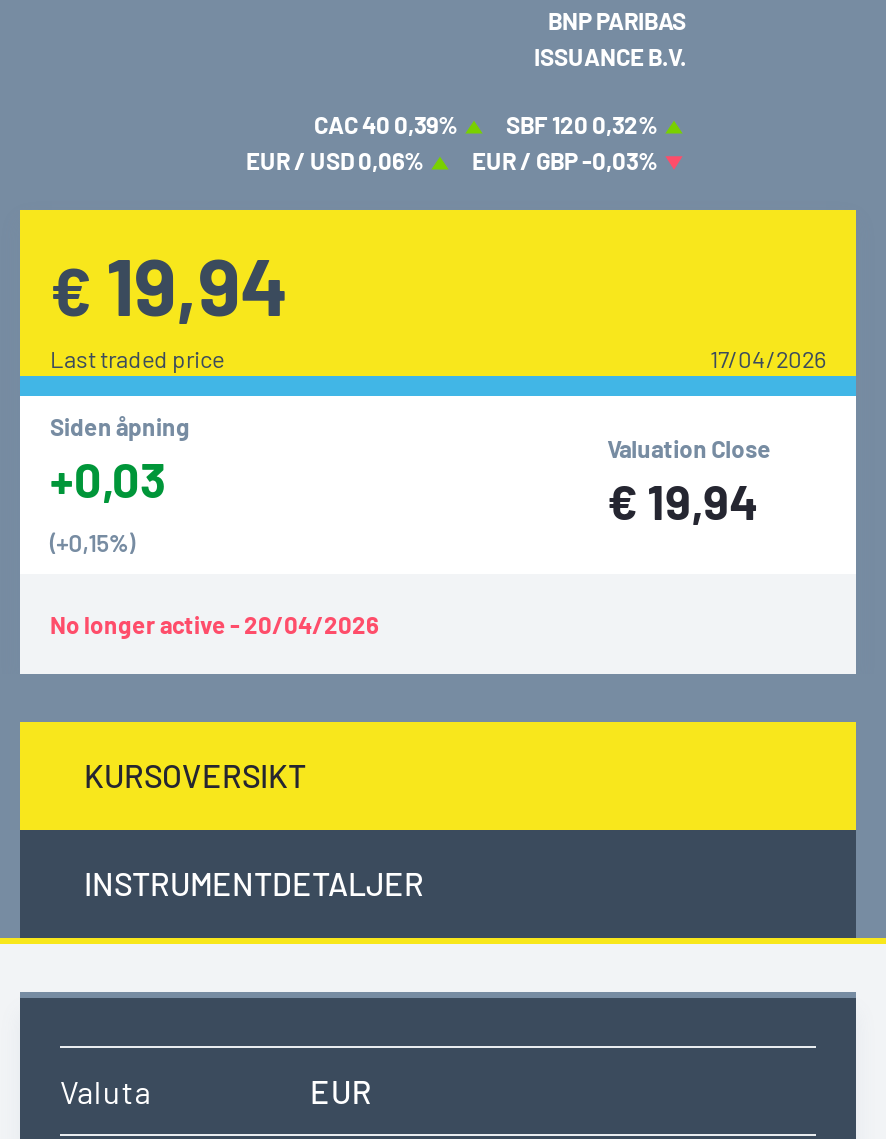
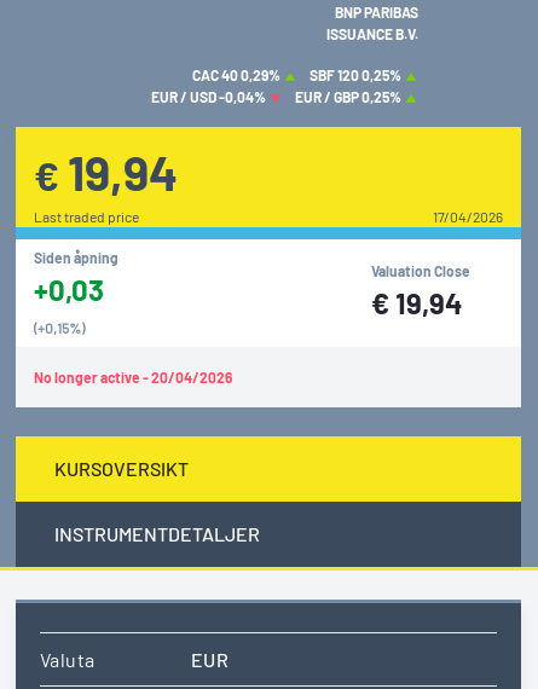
- CAC 40 0,39%
+ CAC 40 0,29%

- SBF 120 0,32%
+ SBF 120 0,25%

- EUR / USD 0,06%
+ EUR / USD -0,04%

- EUR / GBP -0,03%
+ EUR / GBP 0,25%
